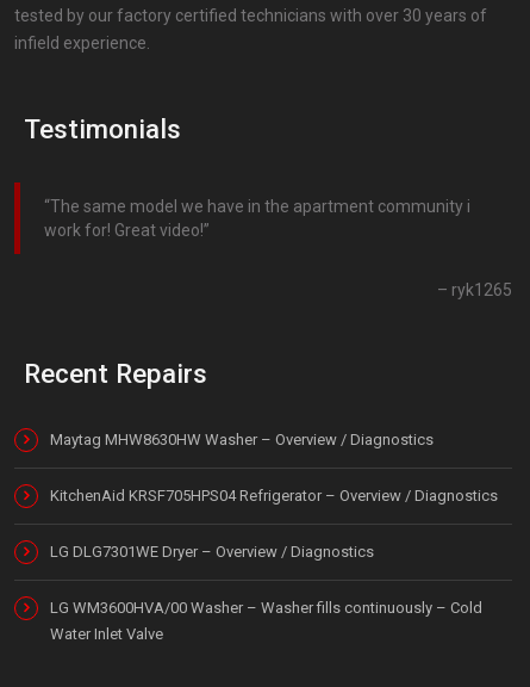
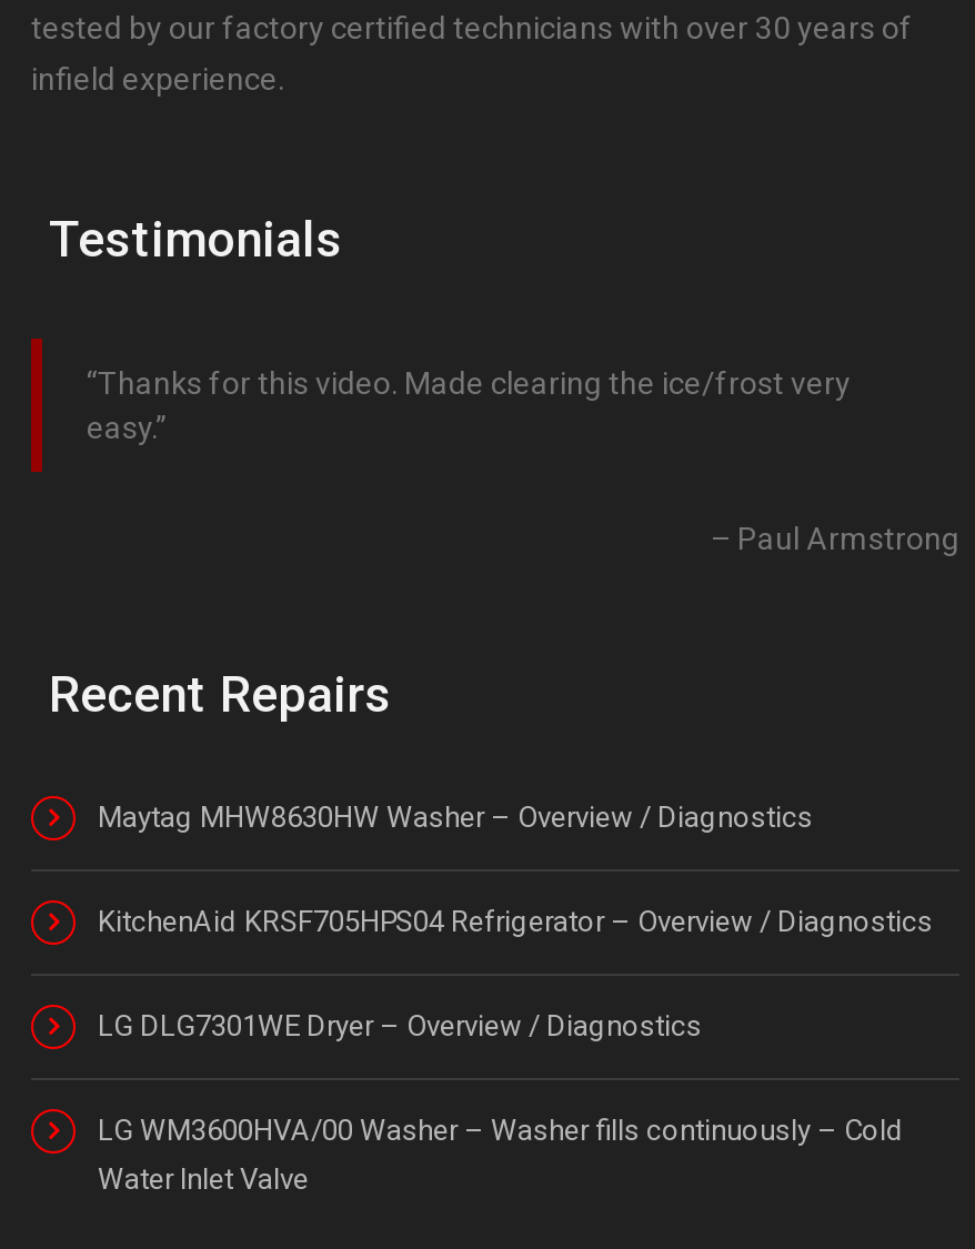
- The same model we have in the apartment community i
- work for! Great video!
+ Thanks for this video. Made clearing the ice/frost very
+ easy.

- ryk1265
+ Paul Armstrong
